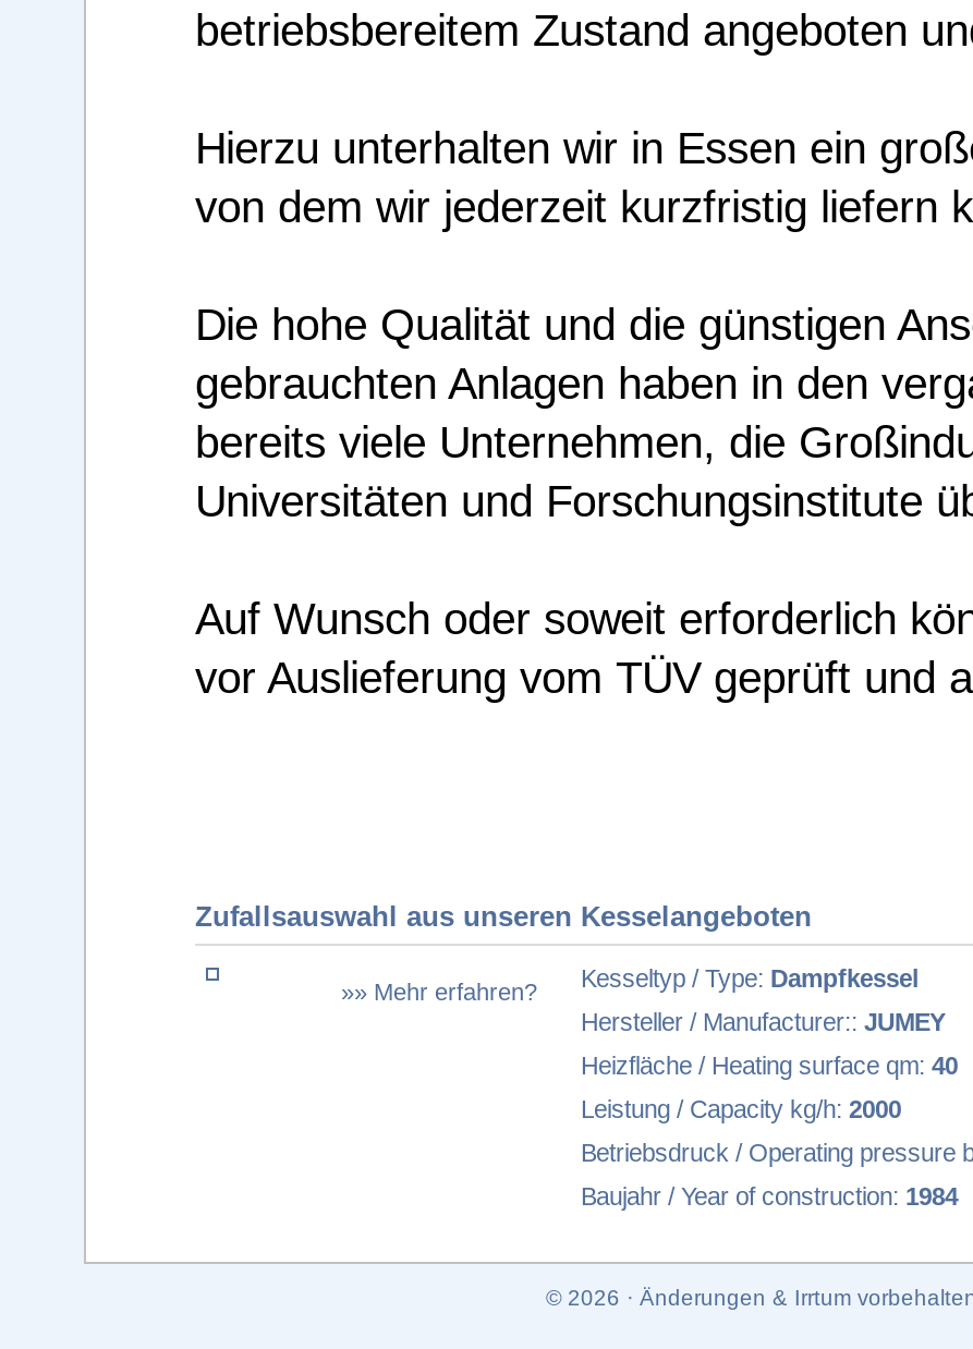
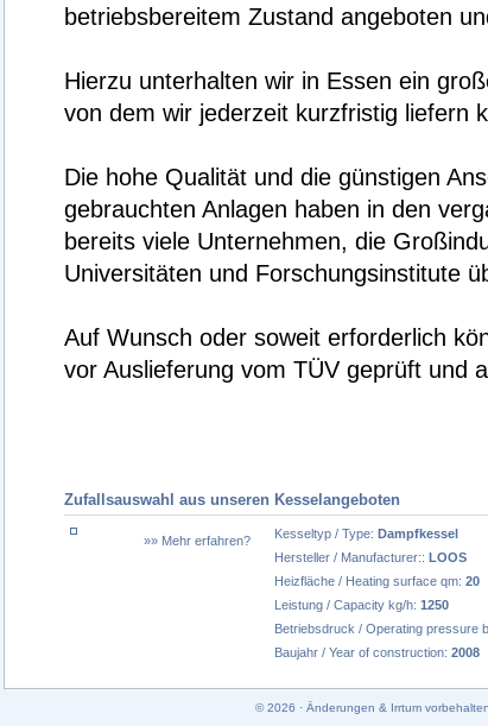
- Hersteller / Manufacturer:: JUMEY
+ Hersteller / Manufacturer:: LOOS

- Heizfläche / Heating surface qm: 40
+ Heizfläche / Heating surface qm: 20

- Leistung / Capacity kg/h: 2000
+ Leistung / Capacity kg/h: 1250

- Baujahr / Year of construction: 1984
+ Baujahr / Year of construction: 2008
